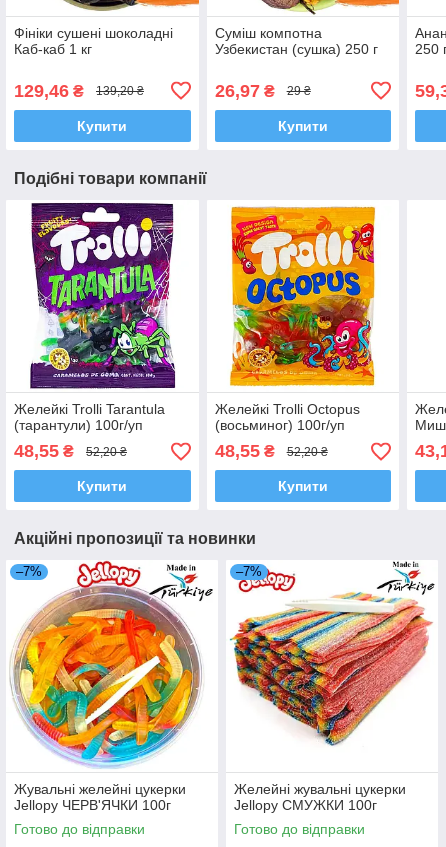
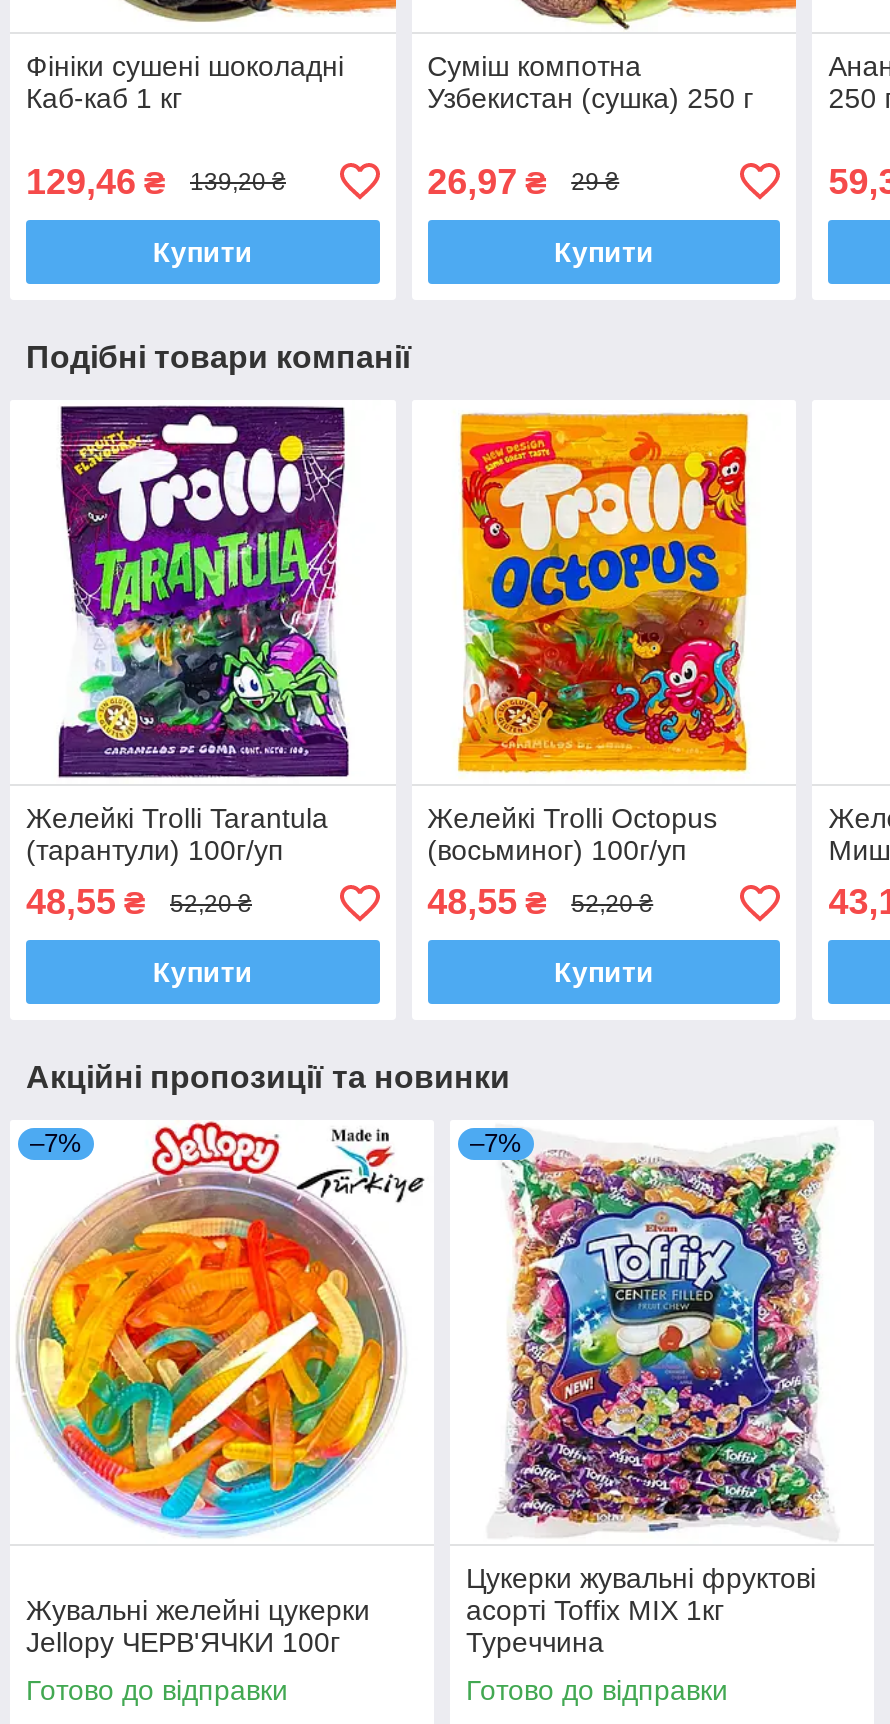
- [image]
- Желейні жувальні цукерки
- Jellору СМУЖКИ 100г
+ [image]
+ Цукерки жувальні фруктові
+ асорті Toffix MIX 1кг
+ Туреччина
